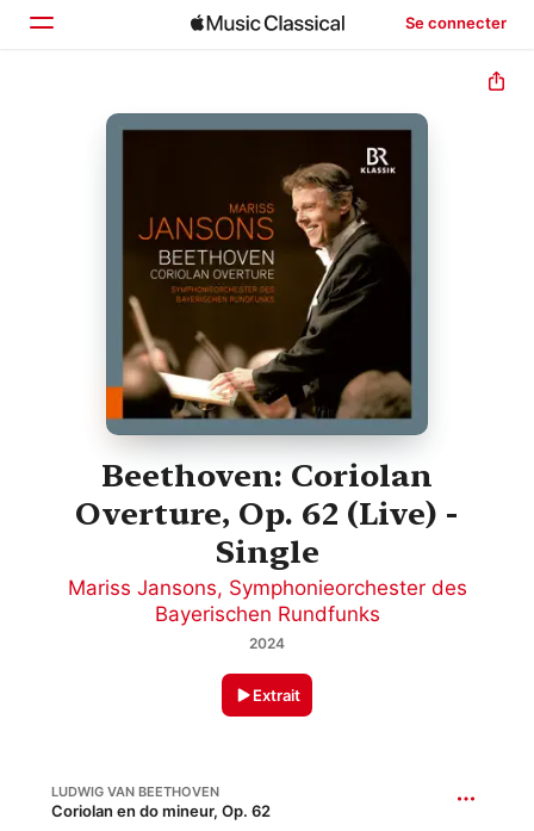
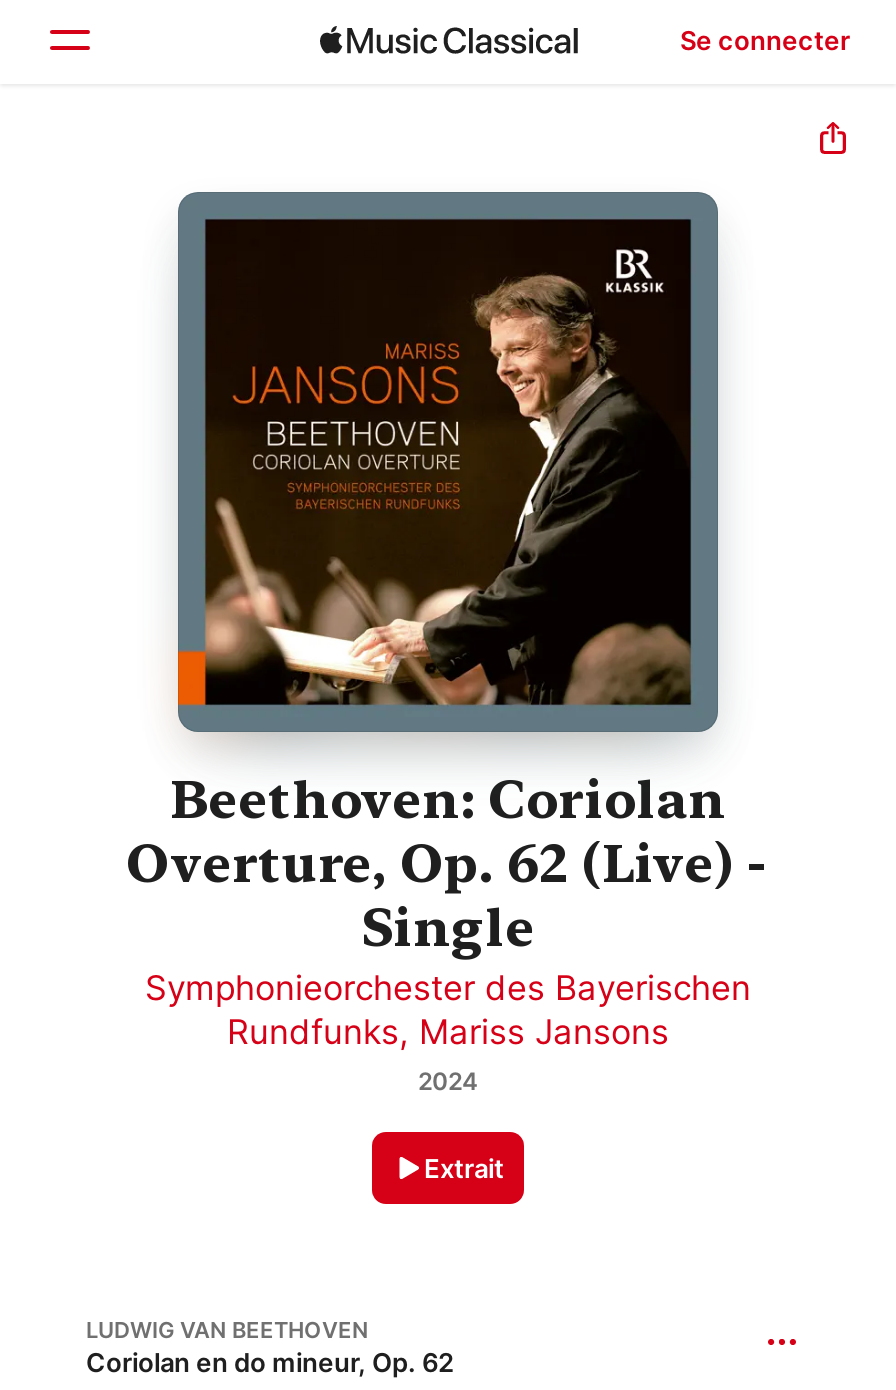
- Mariss Jansons, Symphonieorchester des
- Bayerischen Rundfunks
+ Symphonieorchester des Bayerischen
+ Rundfunks, Mariss Jansons
